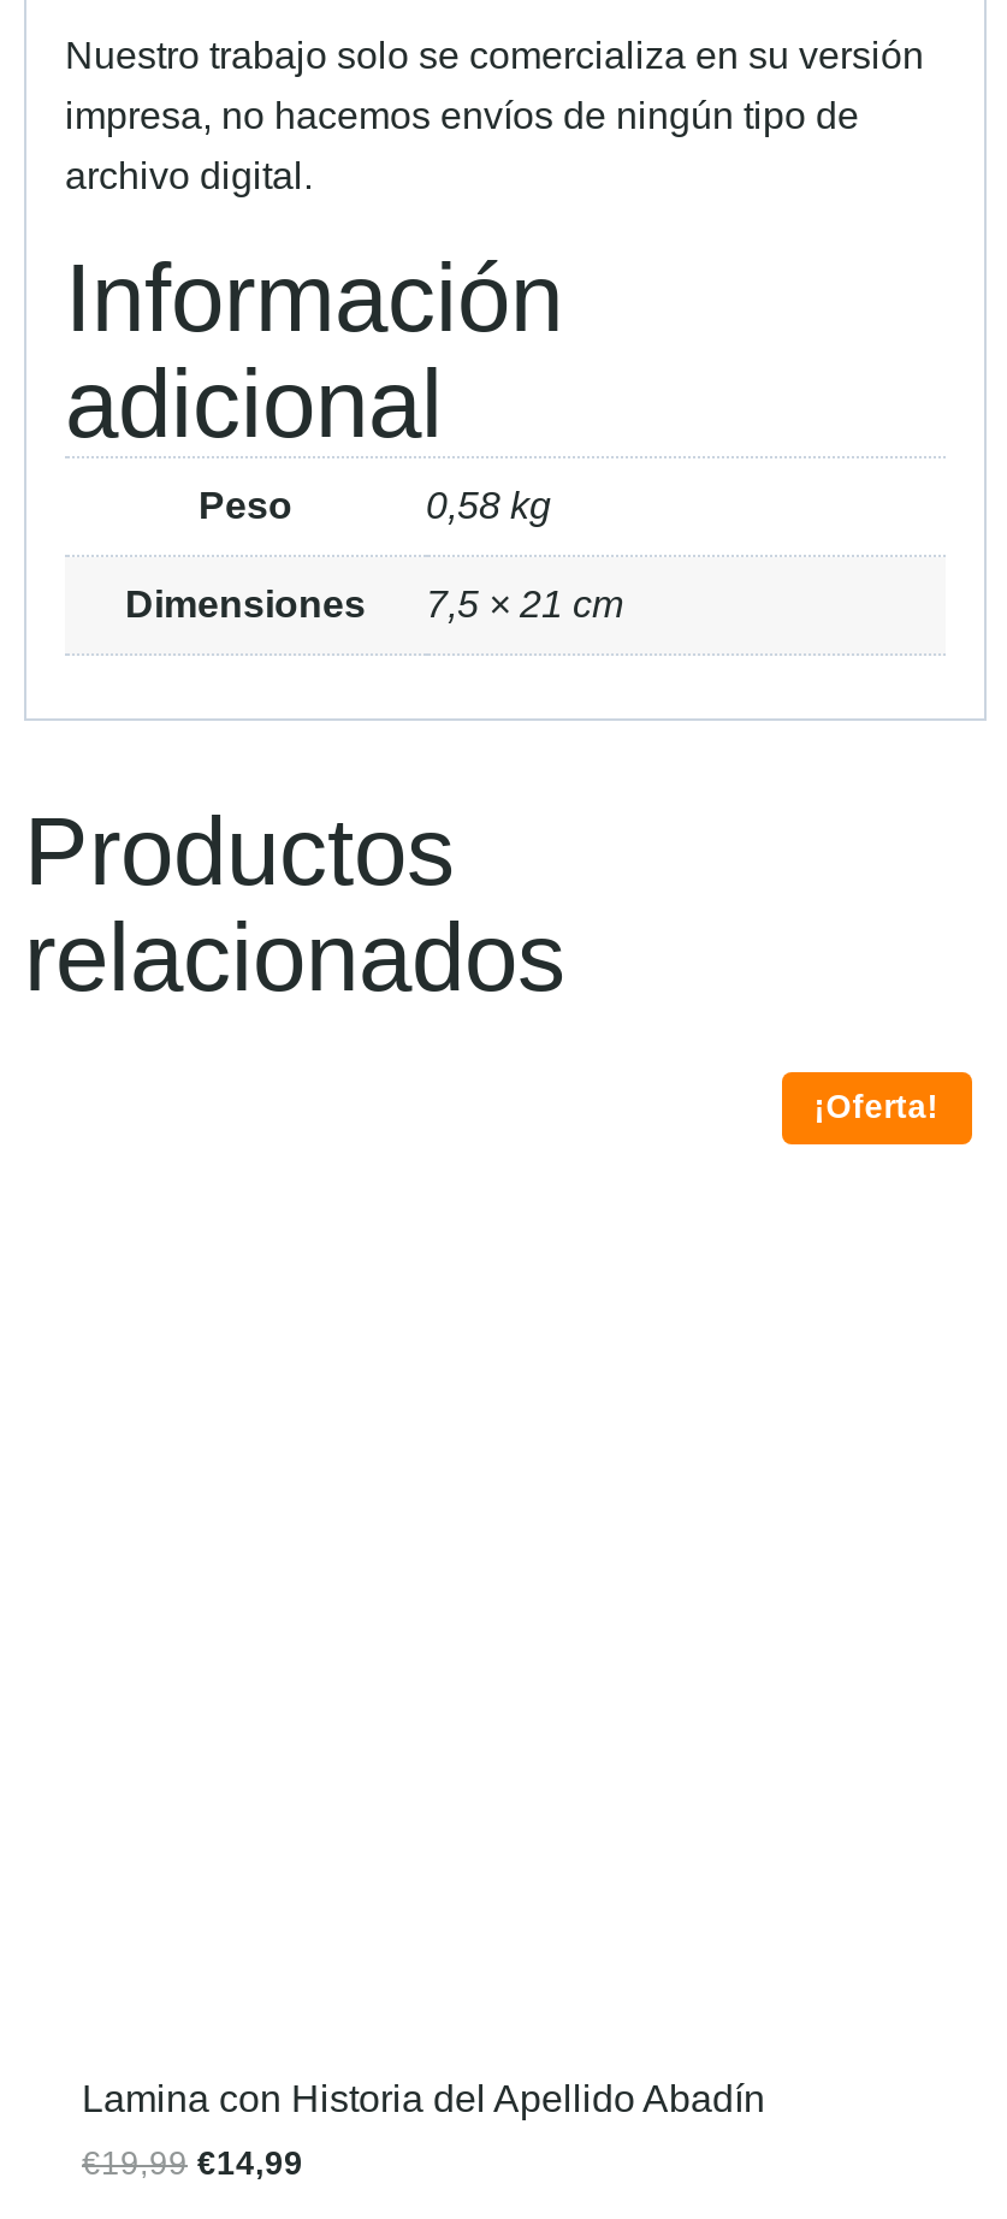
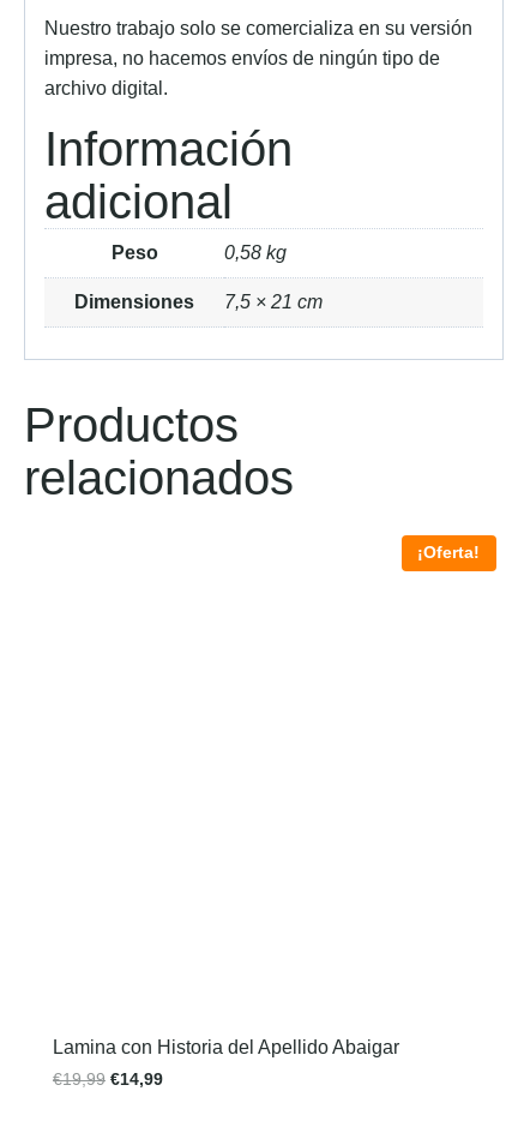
- Lamina con Historia del Apellido Abadín
+ Lamina con Historia del Apellido Abaigar
